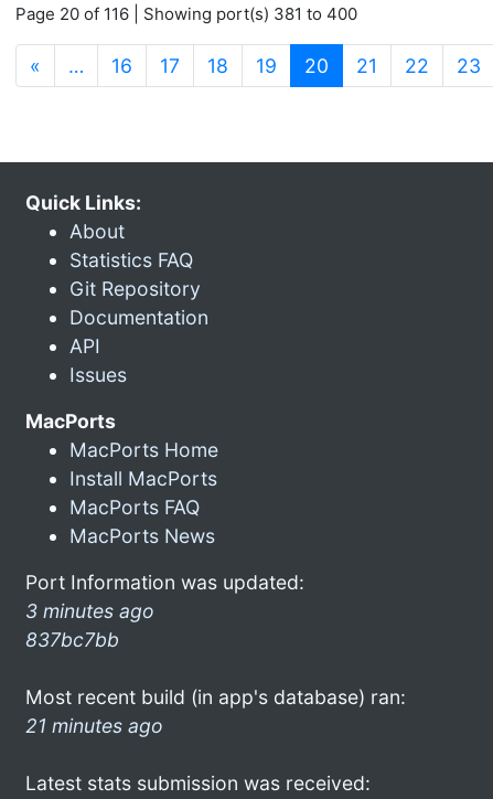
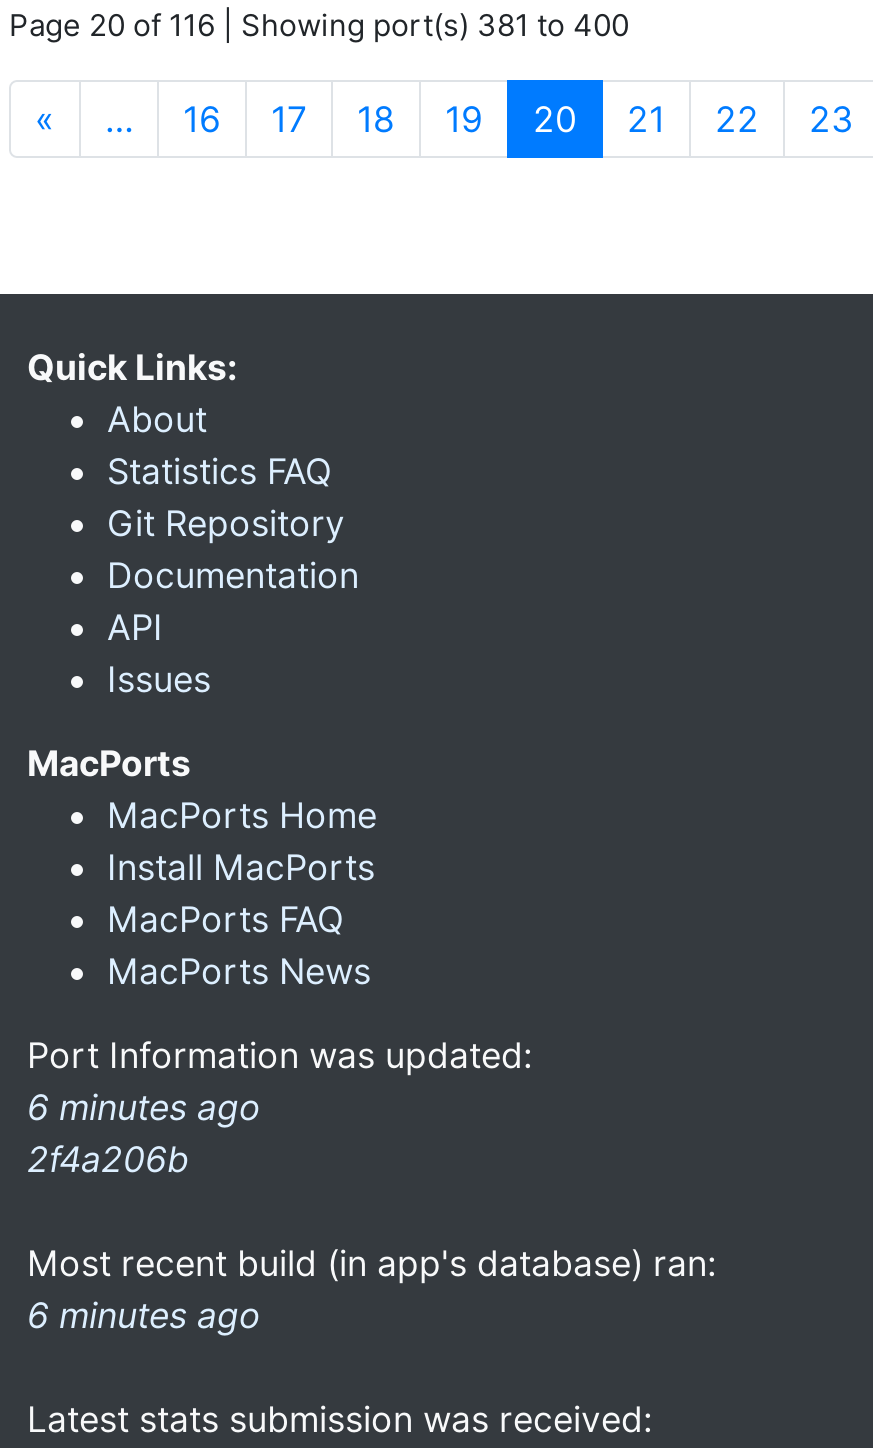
- 3 minutes ago
- 837bc7bb
+ 6 minutes ago
+ 2f4a206b

- 21 minutes ago
+ 6 minutes ago
